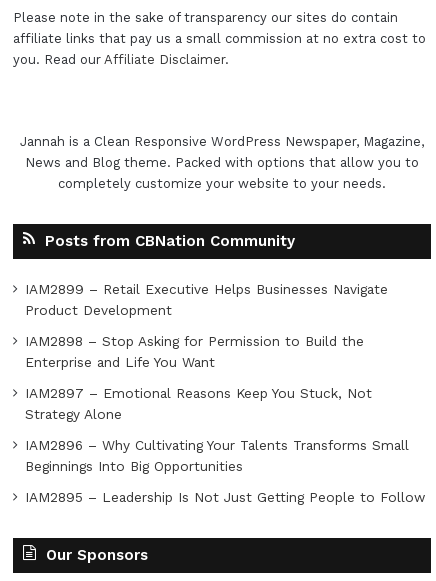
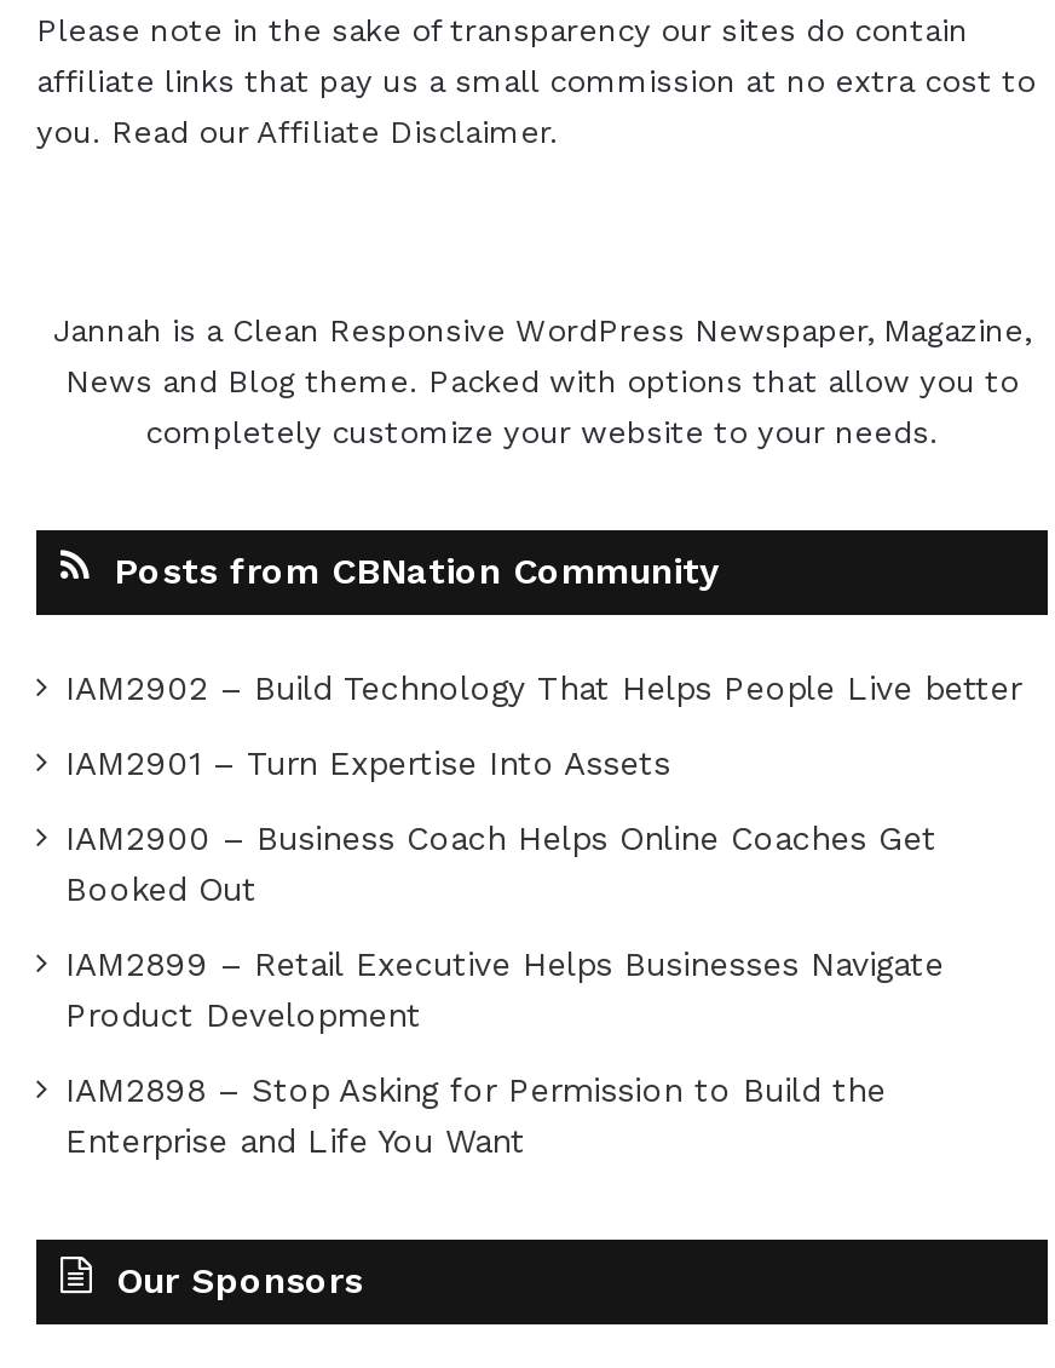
+ IAM2902 – Build Technology That Helps People Live better
+ IAM2901 – Turn Expertise Into Assets
+ IAM2900 – Business Coach Helps Online Coaches Get
+ Booked Out

moved down: IAM2899 – Retail Executive Helps Businesses Navigate | Product Development | IAM2898 – Stop Asking for Permission to Build the | Enterprise and Life You Want

- IAM2897 – Emotional Reasons Keep You Stuck, Not
- Strategy Alone
- IAM2896 – Why Cultivating Your Talents Transforms Small
- Beginnings Into Big Opportunities
- IAM2895 – Leadership Is Not Just Getting People to Follow
